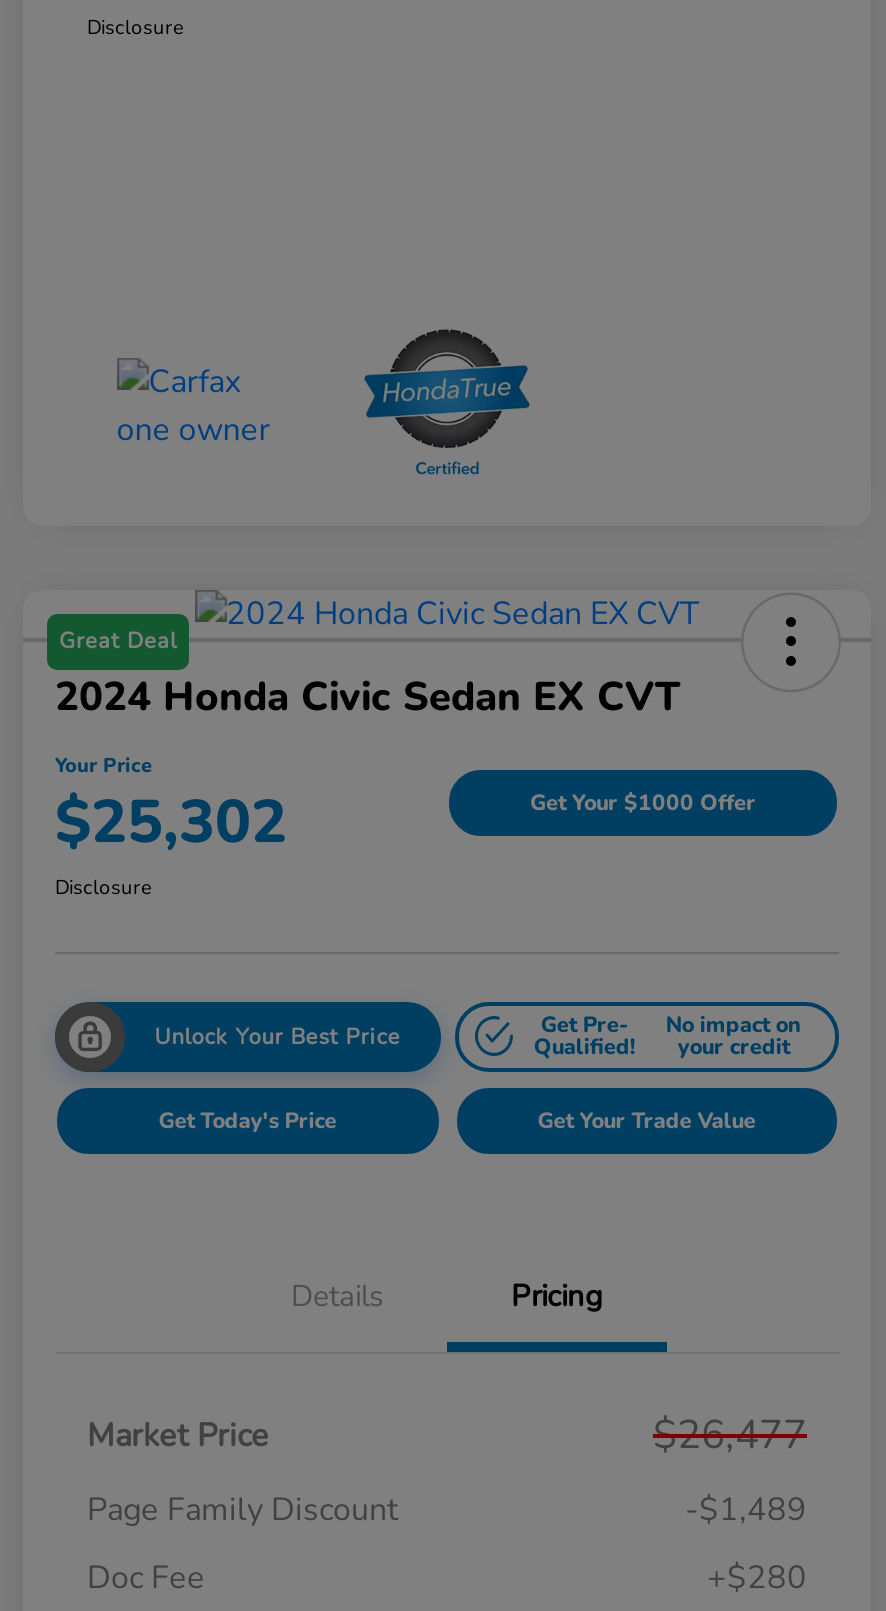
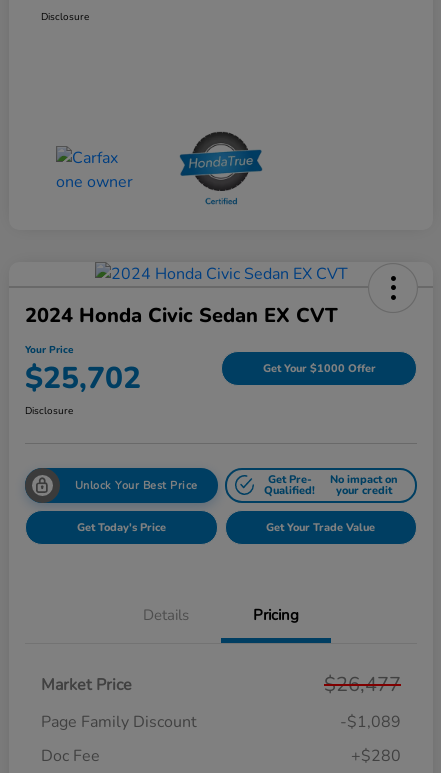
- Great Deal

- $25,302
+ $25,702

- -$1,489
+ -$1,089
